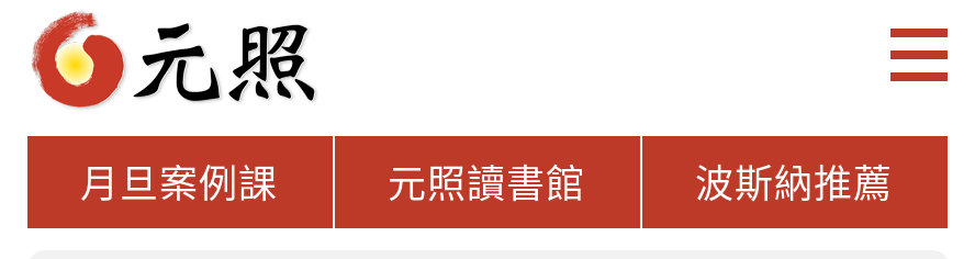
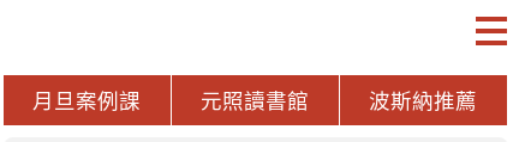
- [image]
